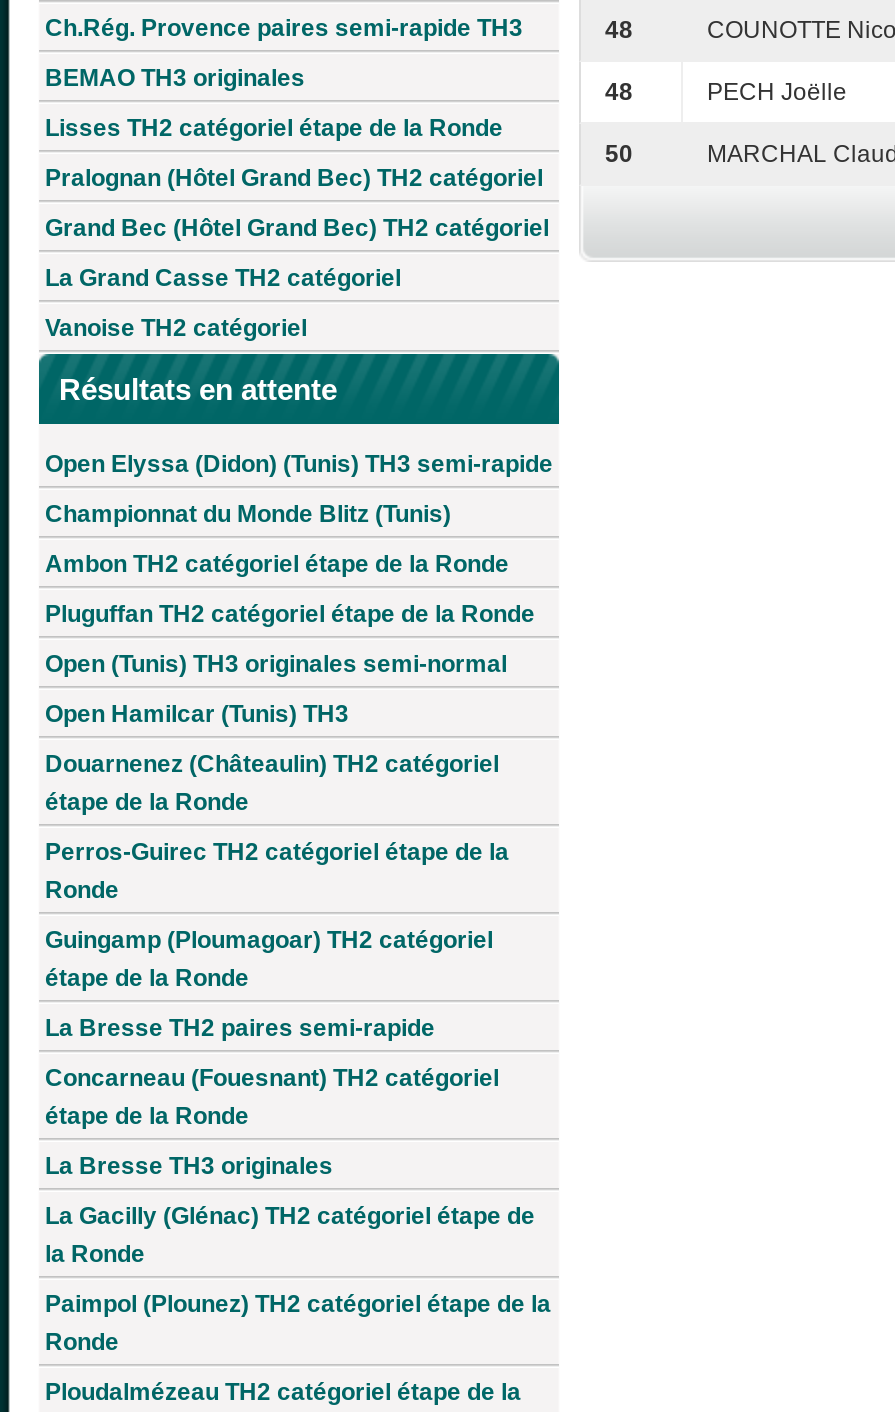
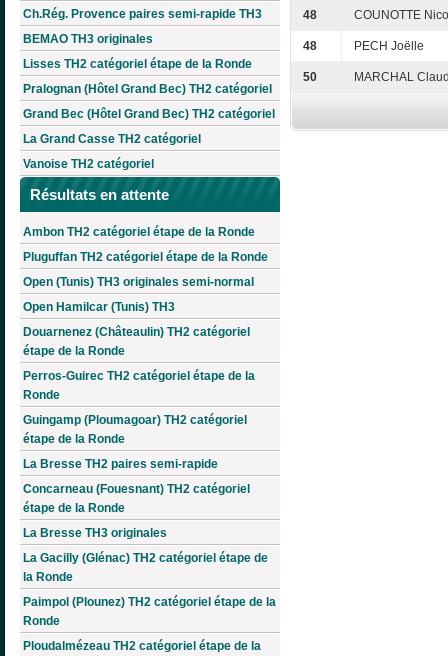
- Open Elyssa (Didon) (Tunis) TH3 semi-rapide
- Championnat du Monde Blitz (Tunis)
